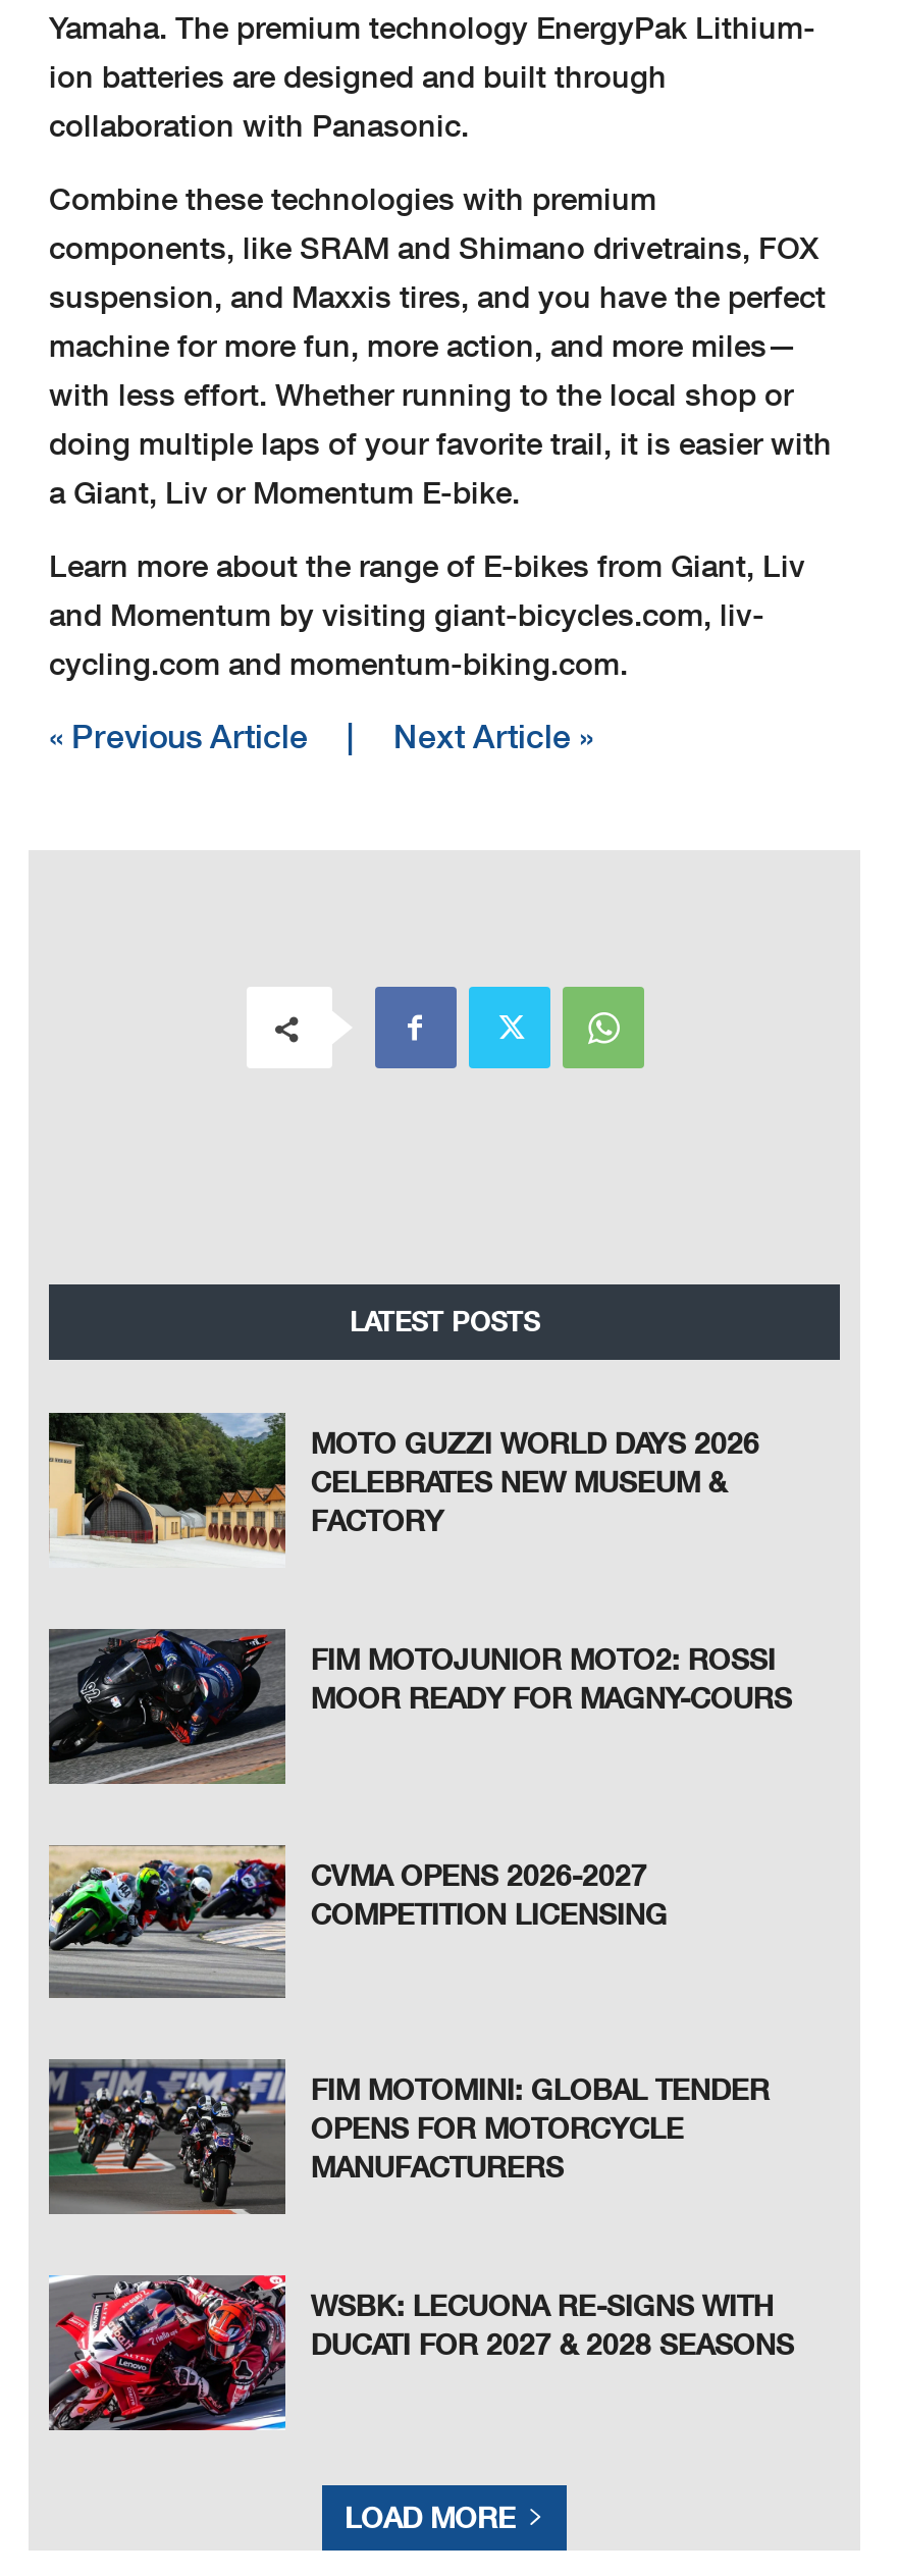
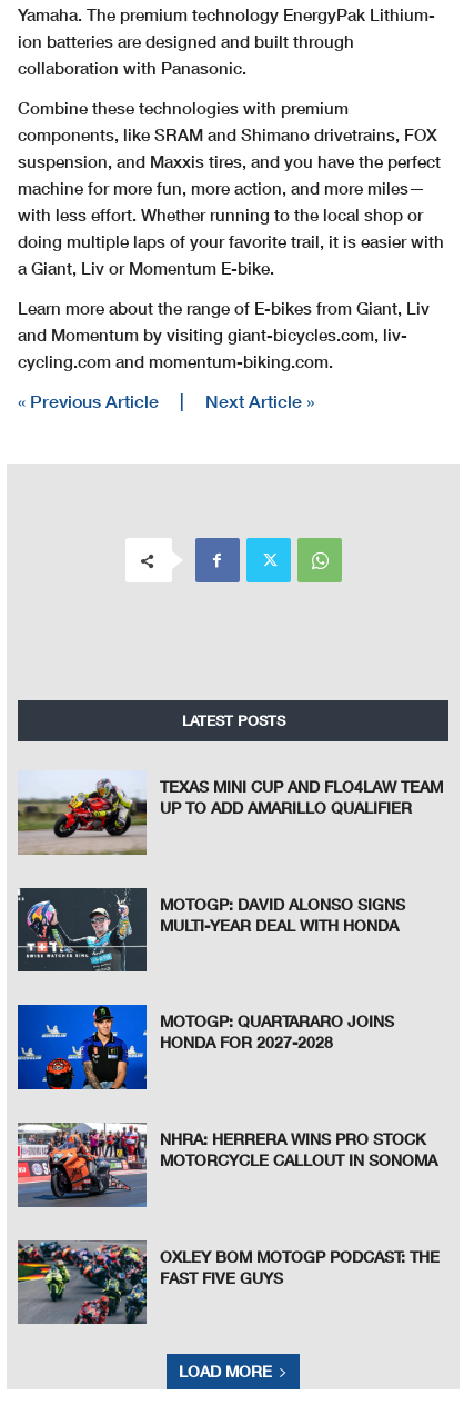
- [image]
- MOTO GUZZI WORLD DAYS 2026
- CELEBRATES NEW MUSEUM &
- FACTORY
+ [image]
+ TEXAS MINI CUP AND FLO4LAW TEAM
+ UP TO ADD AMARILLO QUALIFIER

- [image]
- FIM MOTOJUNIOR MOTO2: ROSSI
- MOOR READY FOR MAGNY-COURS
+ [image]
+ MOTOGP: DAVID ALONSO SIGNS
+ MULTI-YEAR DEAL WITH HONDA

- [image]
- CVMA OPENS 2026-2027
- COMPETITION LICENSING
+ [image]
+ MOTOGP: QUARTARARO JOINS
+ HONDA FOR 2027-2028

- [image]
- FIM MOTOMINI: GLOBAL TENDER
- OPENS FOR MOTORCYCLE
- MANUFACTURERS
+ [image]
+ NHRA: HERRERA WINS PRO STOCK
+ MOTORCYCLE CALLOUT IN SONOMA

- [image]
- WSBK: LECUONA RE-SIGNS WITH
- DUCATI FOR 2027 & 2028 SEASONS
+ [image]
+ OXLEY BOM MOTOGP PODCAST: THE
+ FAST FIVE GUYS
